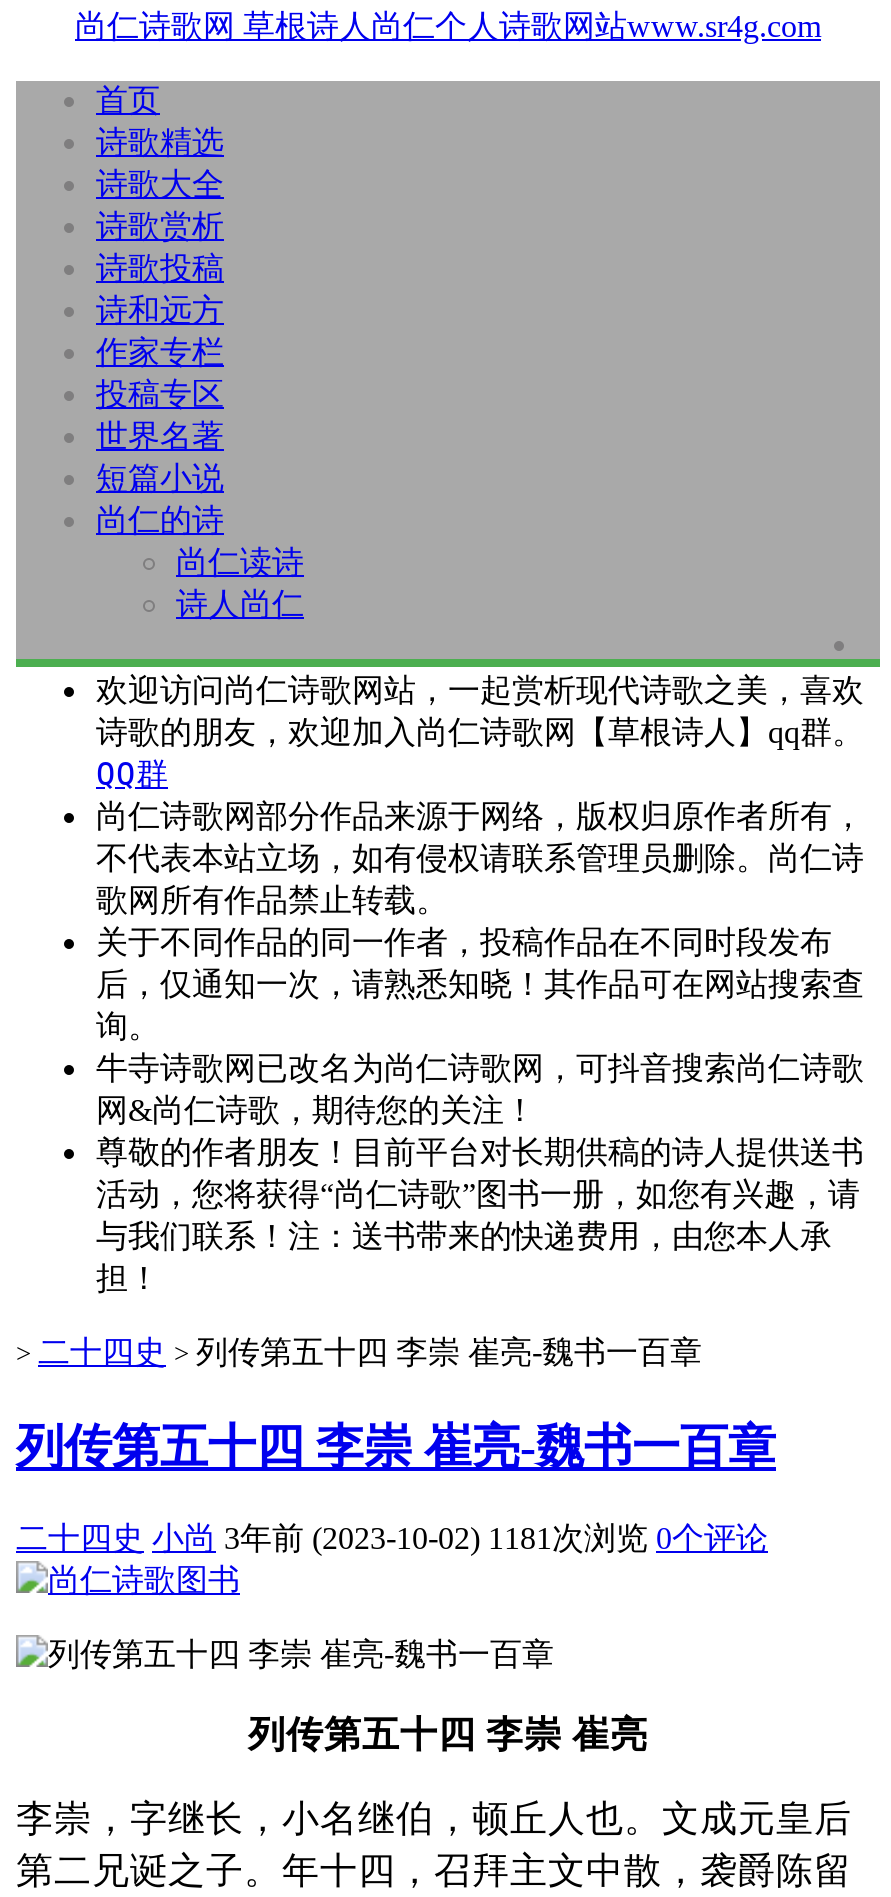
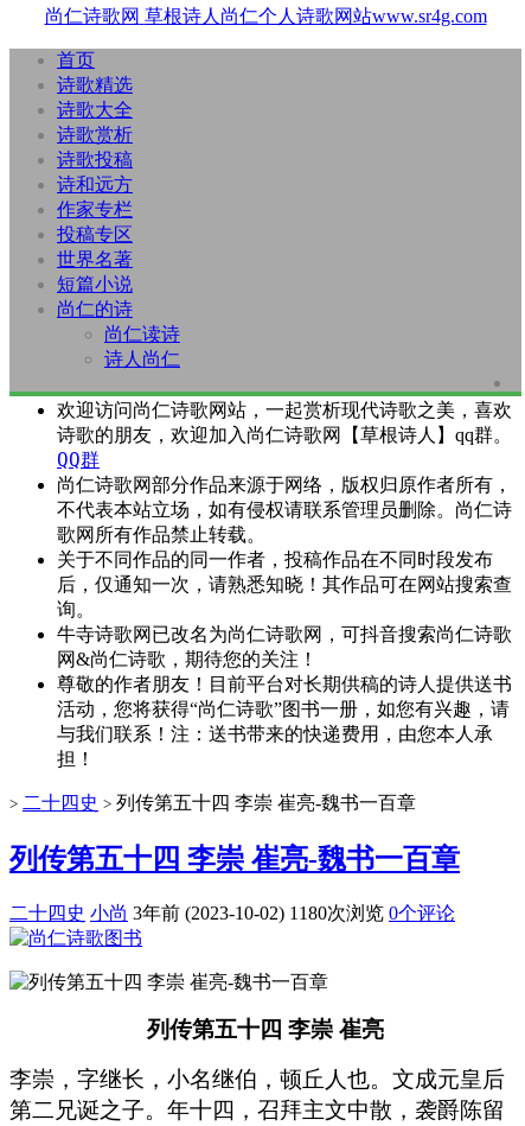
- 二十四史 小尚 3年前 (2023-10-02) 1181次浏览 0个评论
+ 二十四史 小尚 3年前 (2023-10-02) 1180次浏览 0个评论
